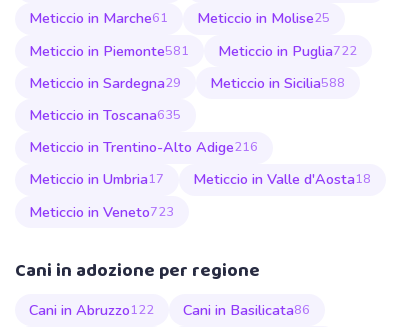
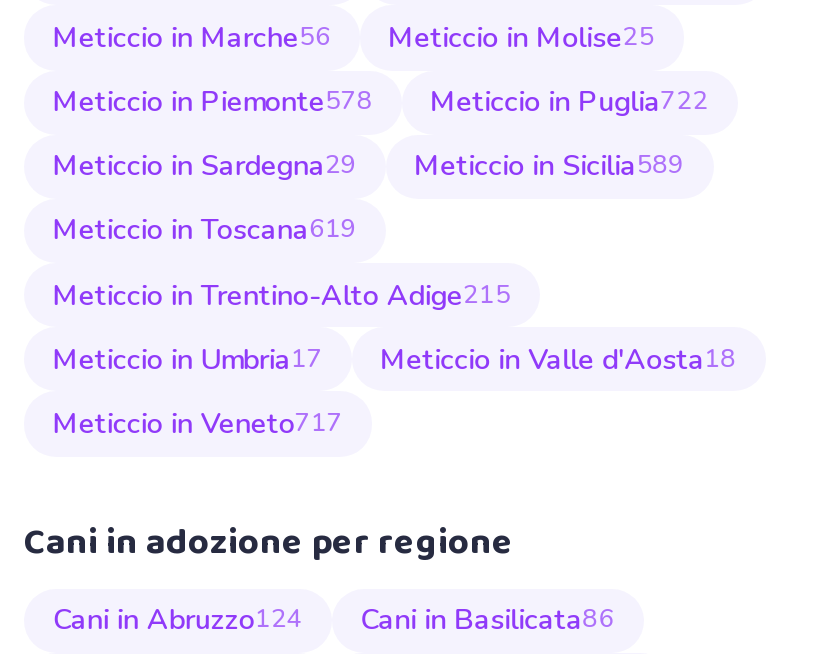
- Meticcio in Marche61
+ Meticcio in Marche56

- Meticcio in Piemonte581
+ Meticcio in Piemonte578

- Meticcio in Sicilia588
+ Meticcio in Sicilia589

- Meticcio in Toscana635
+ Meticcio in Toscana619

- Meticcio in Trentino-Alto Adige216
+ Meticcio in Trentino-Alto Adige215

- Meticcio in Veneto723
+ Meticcio in Veneto717

- Cani in Abruzzo122
+ Cani in Abruzzo124
